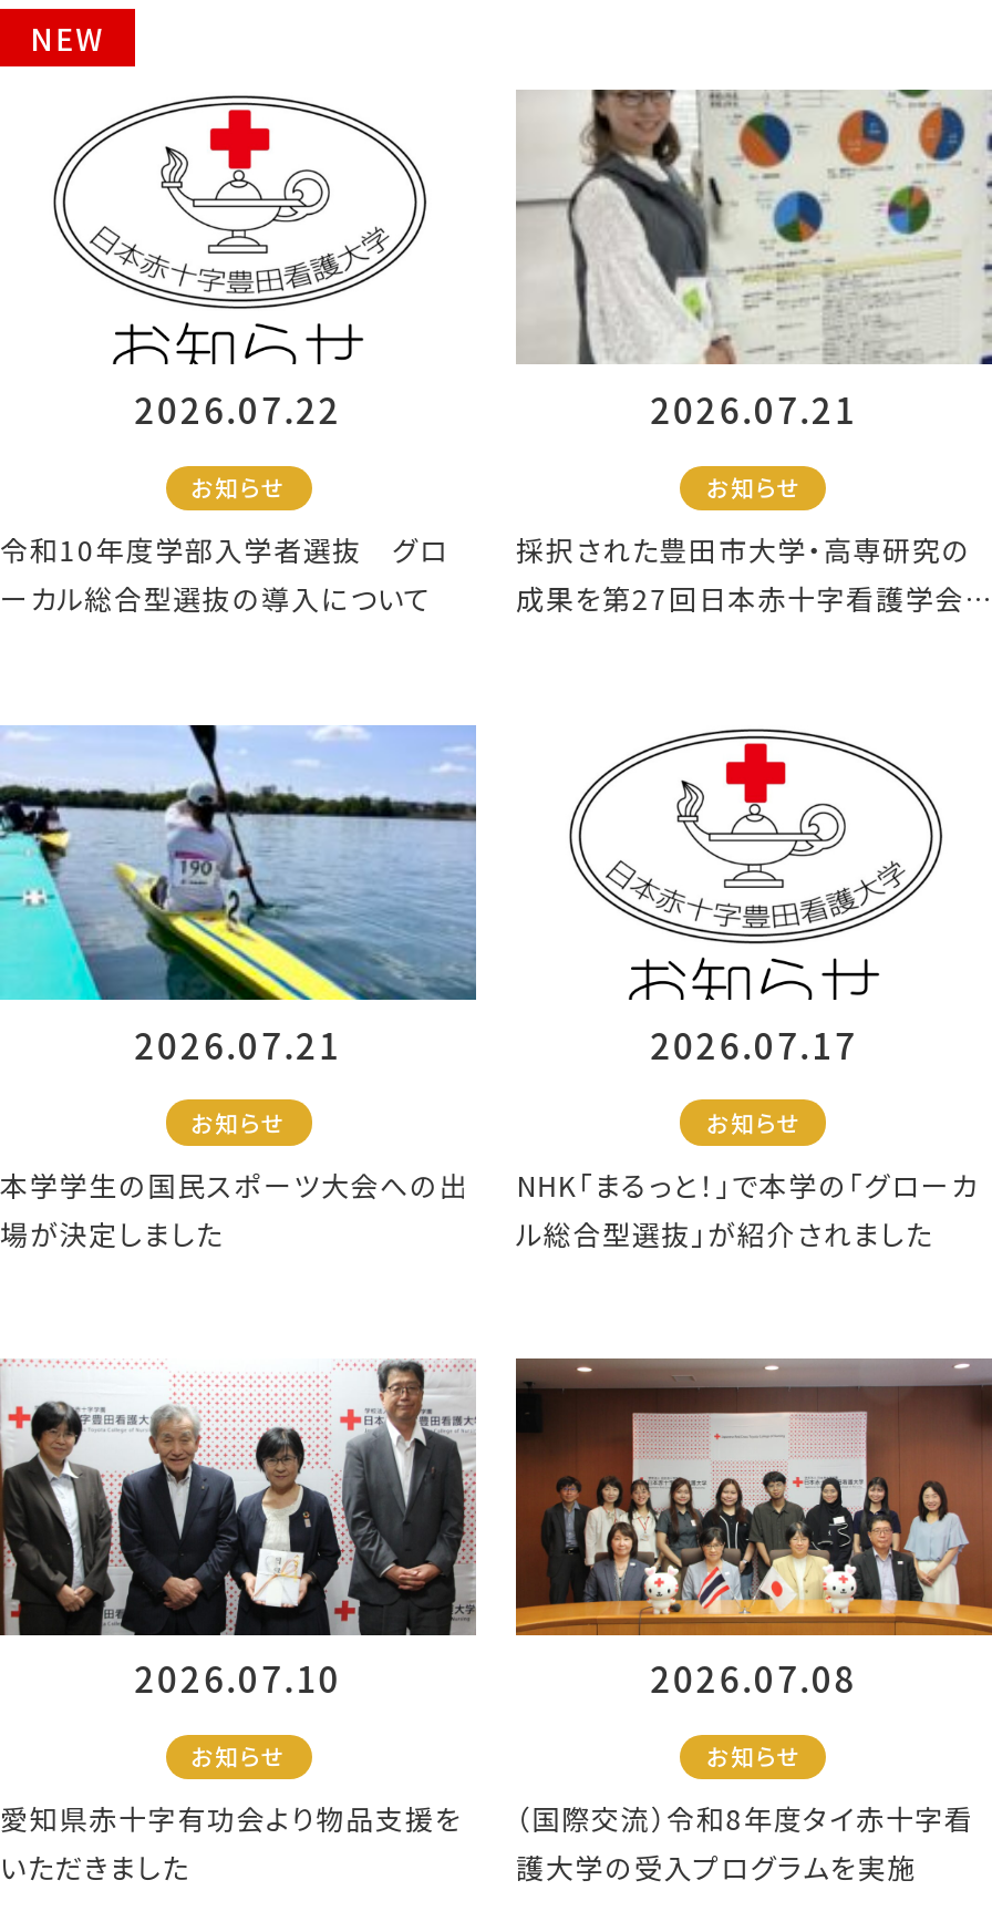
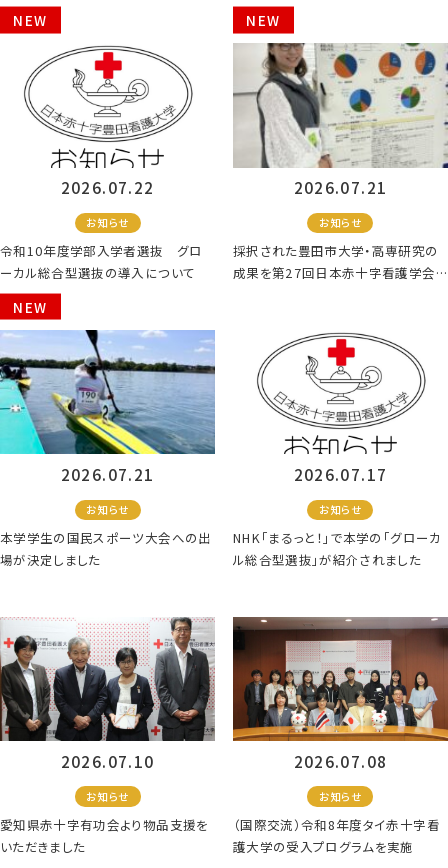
+ NEW

+ NEW
